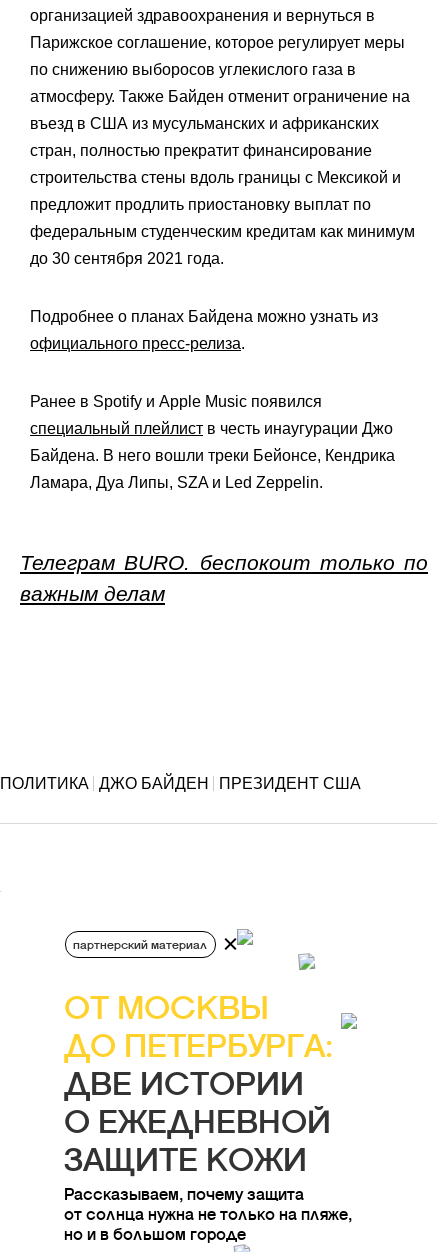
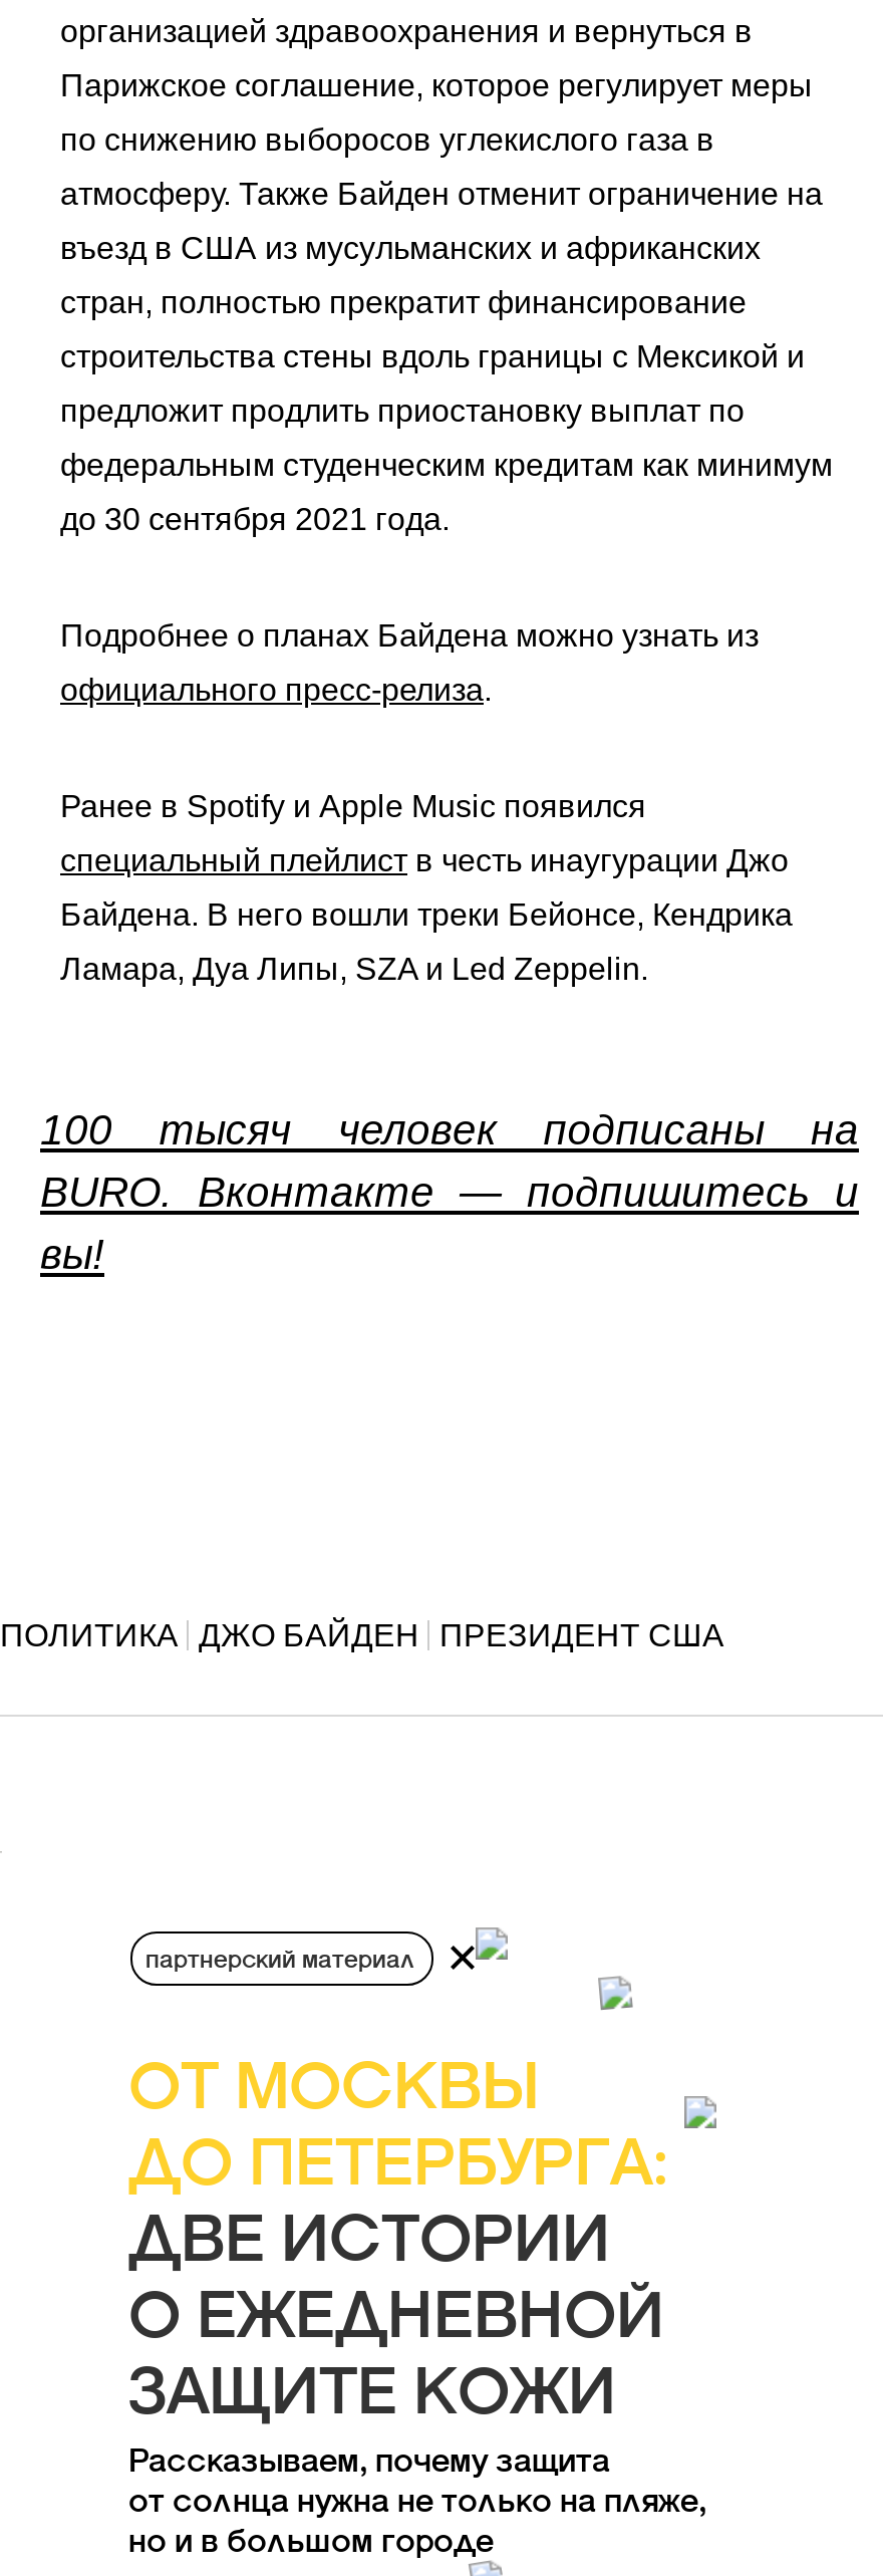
- Телеграм BURO. беспокоит только по
- важным делам
+ 100 тысяч человек подписаны на
+ BURO. Вконтакте — подпишитесь и
+ вы!
